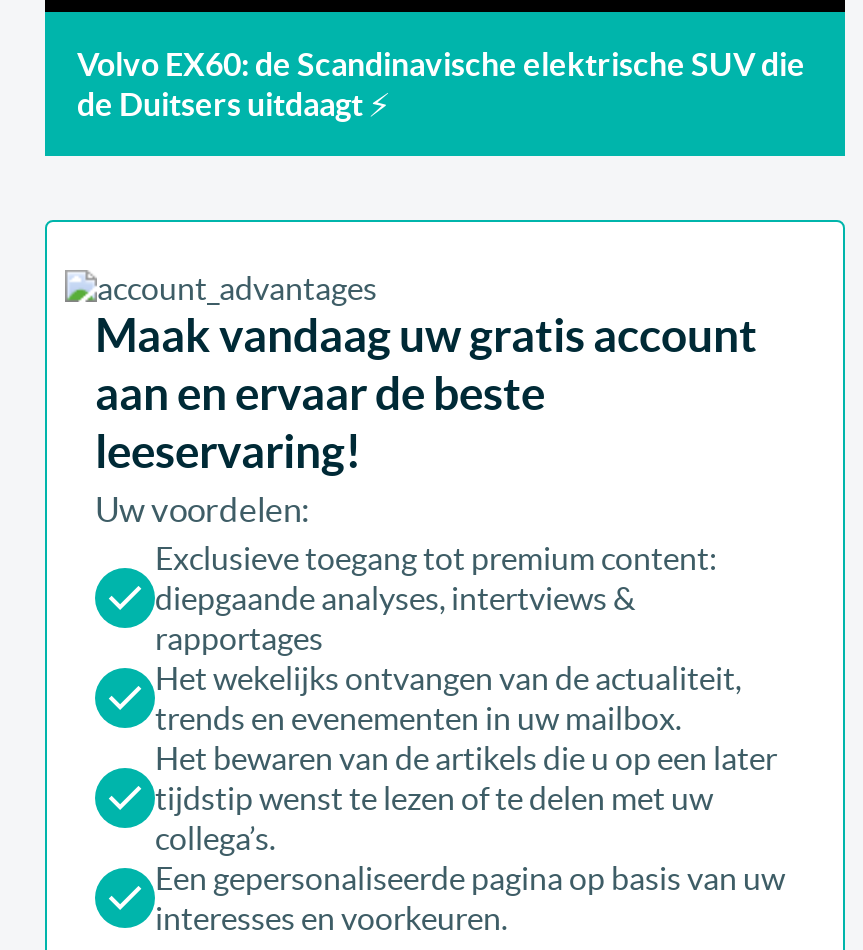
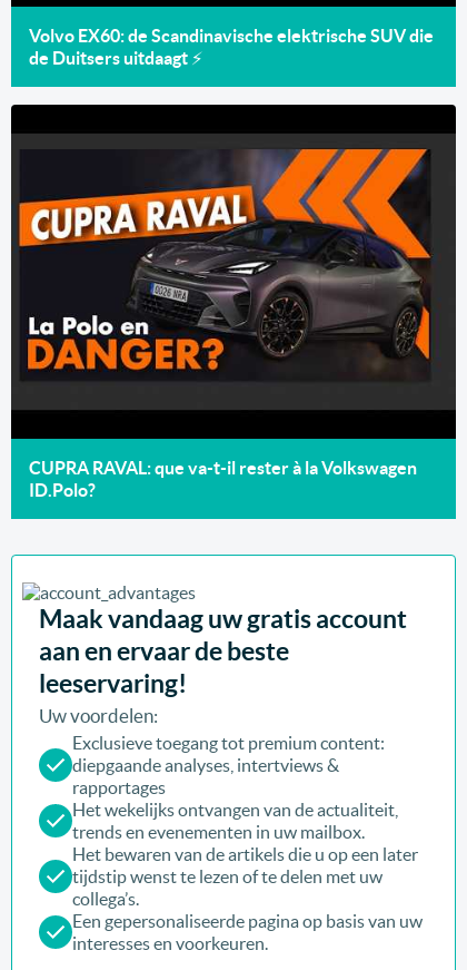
+ [image]

+ CUPRA RAVAL: que va-t-il rester à la Volkswagen
+ ID.Polo?
